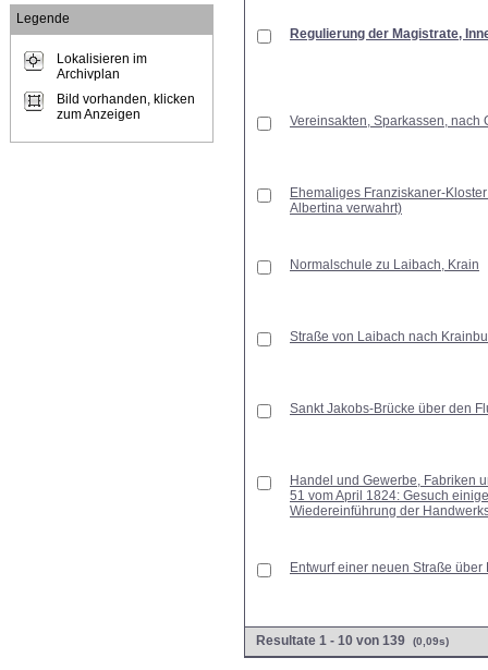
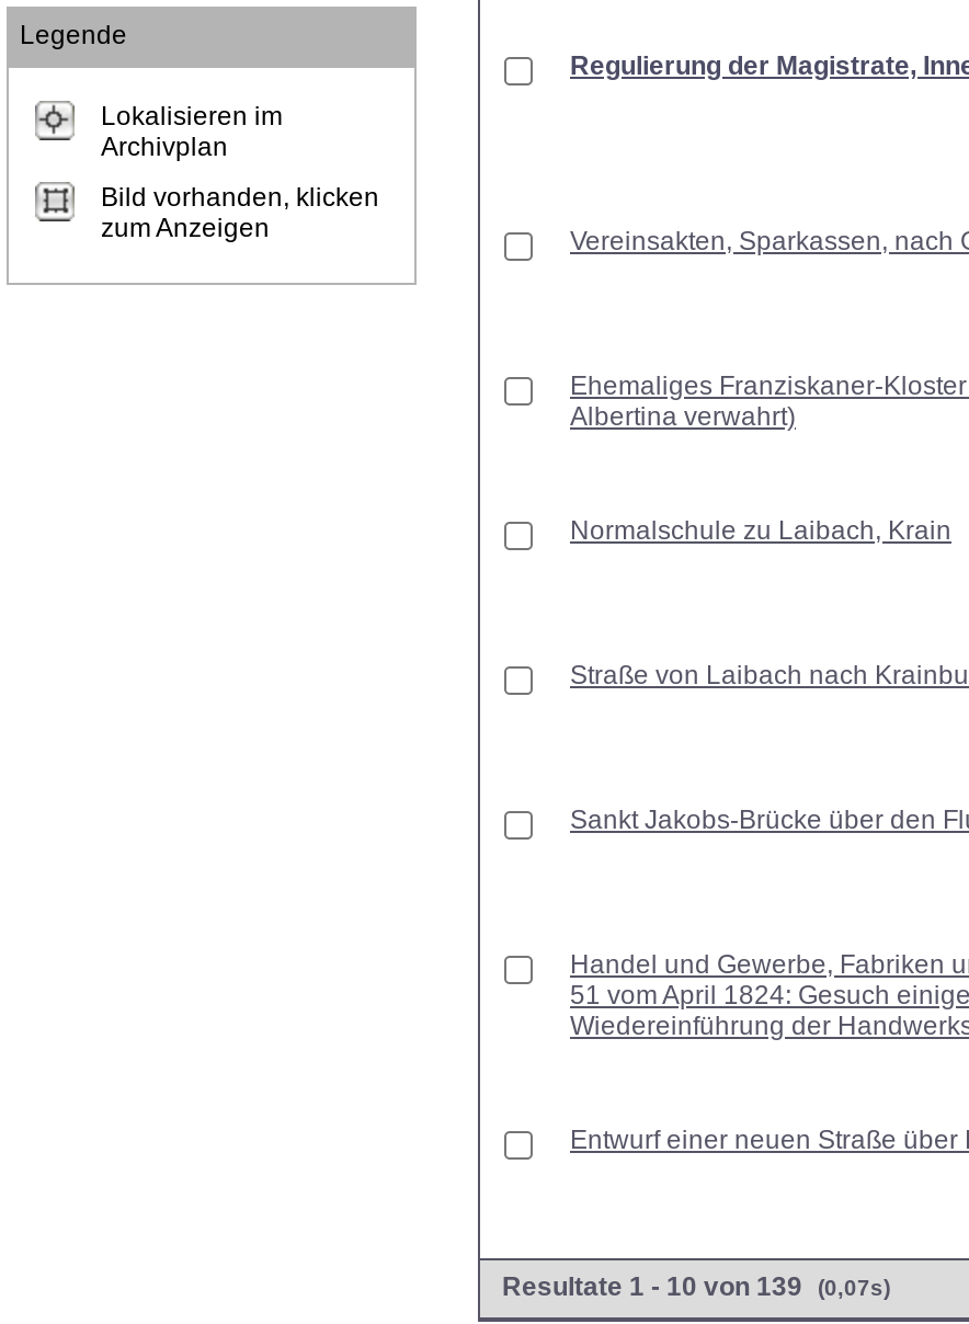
- Resultate 1 - 10 von 139 (0,09s)
+ Resultate 1 - 10 von 139 (0,07s)
